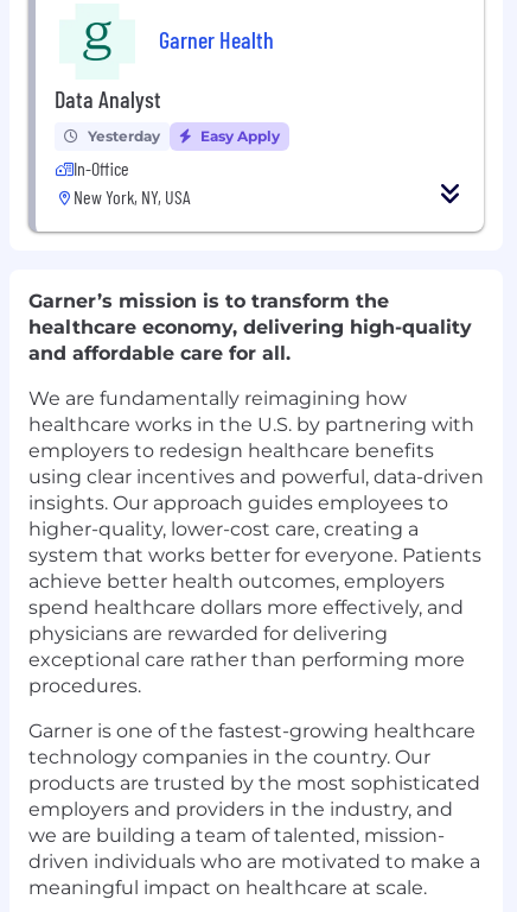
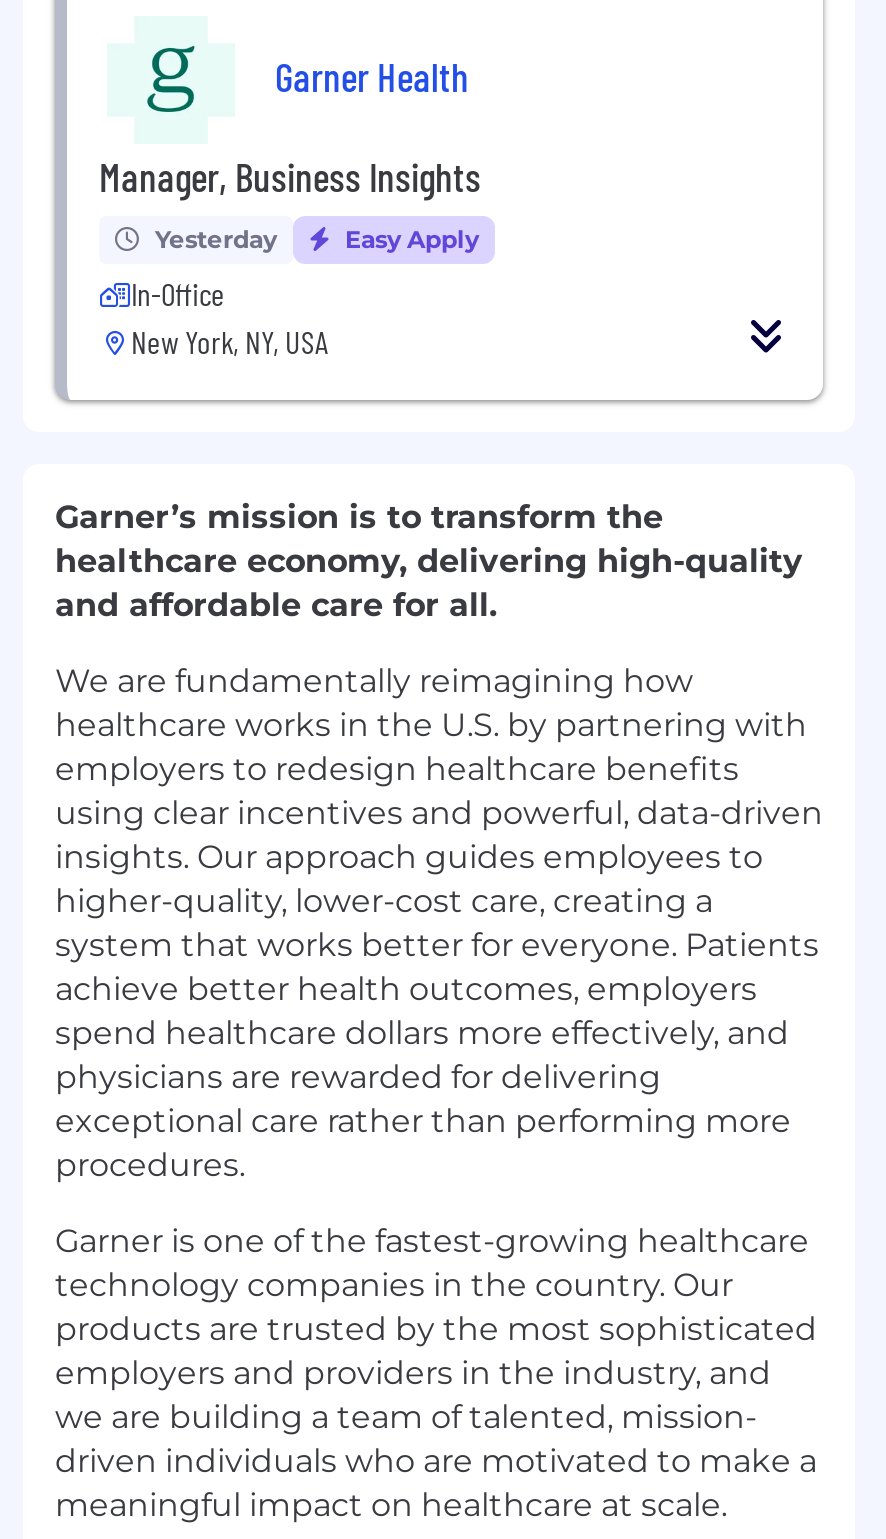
- Data Analyst
+ Manager, Business Insights
